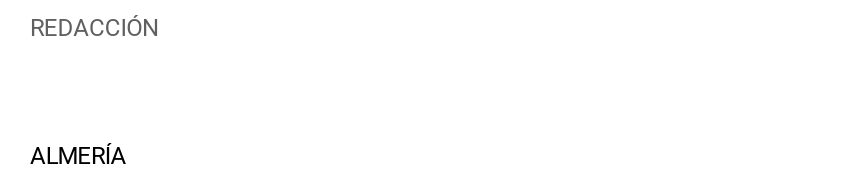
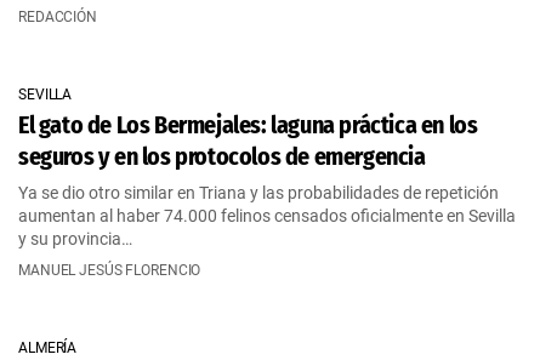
+ SEVILLA
+ El gato de Los Bermejales: laguna práctica en los
+ seguros y en los protocolos de emergencia
+ Ya se dio otro similar en Triana y las probabilidades de repetición
+ aumentan al haber 74.000 felinos censados oficialmente en Sevilla
+ y su provincia…
+ MANUEL JESÚS FLORENCIO
